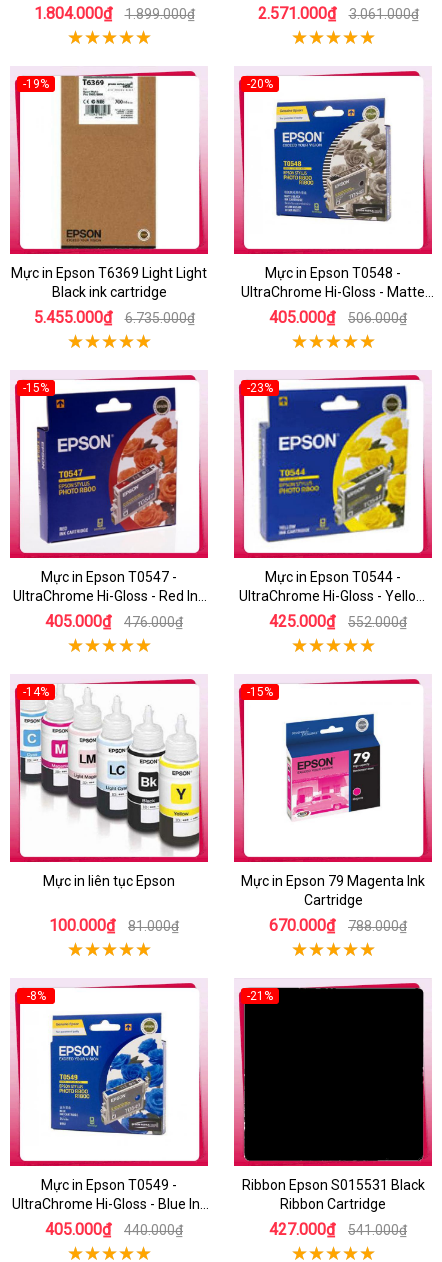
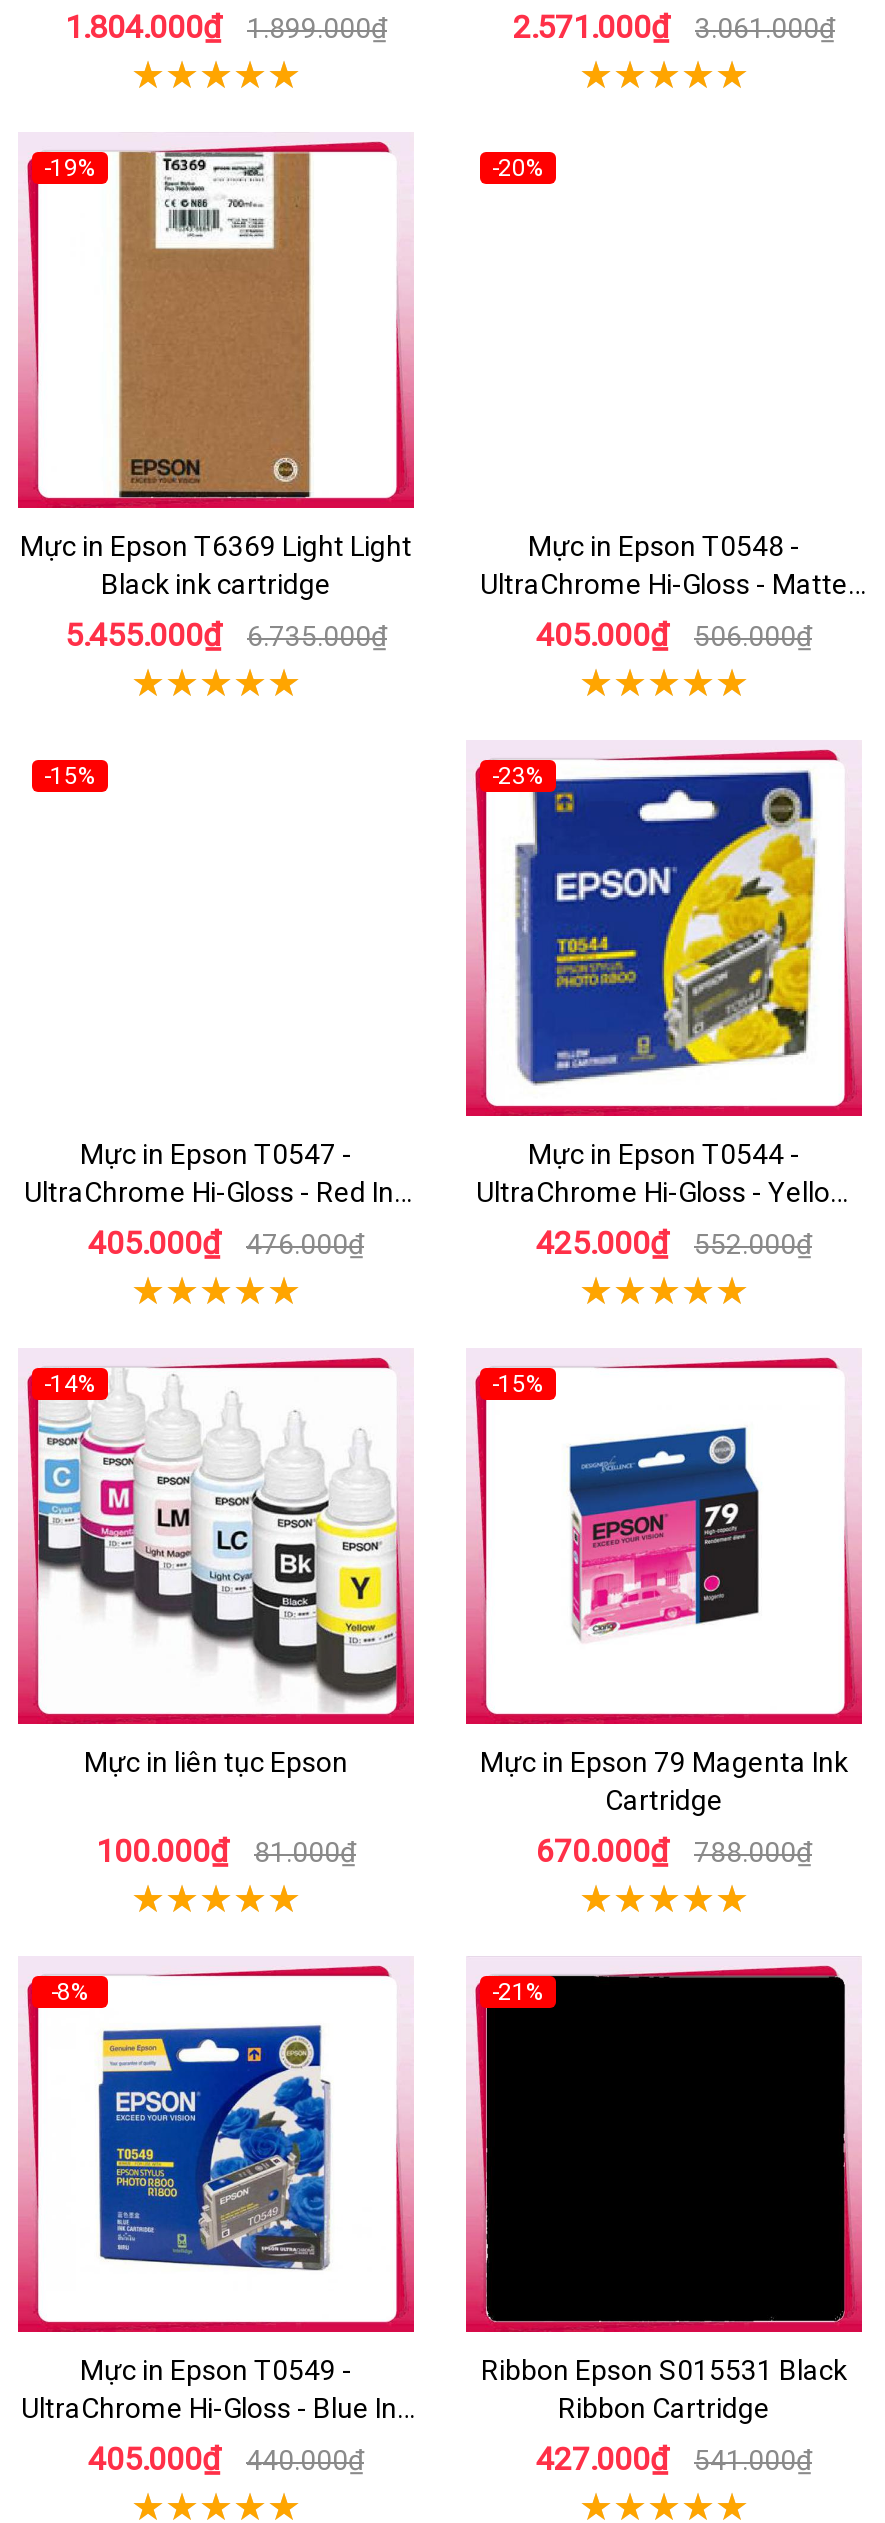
- [image]

- [image]
